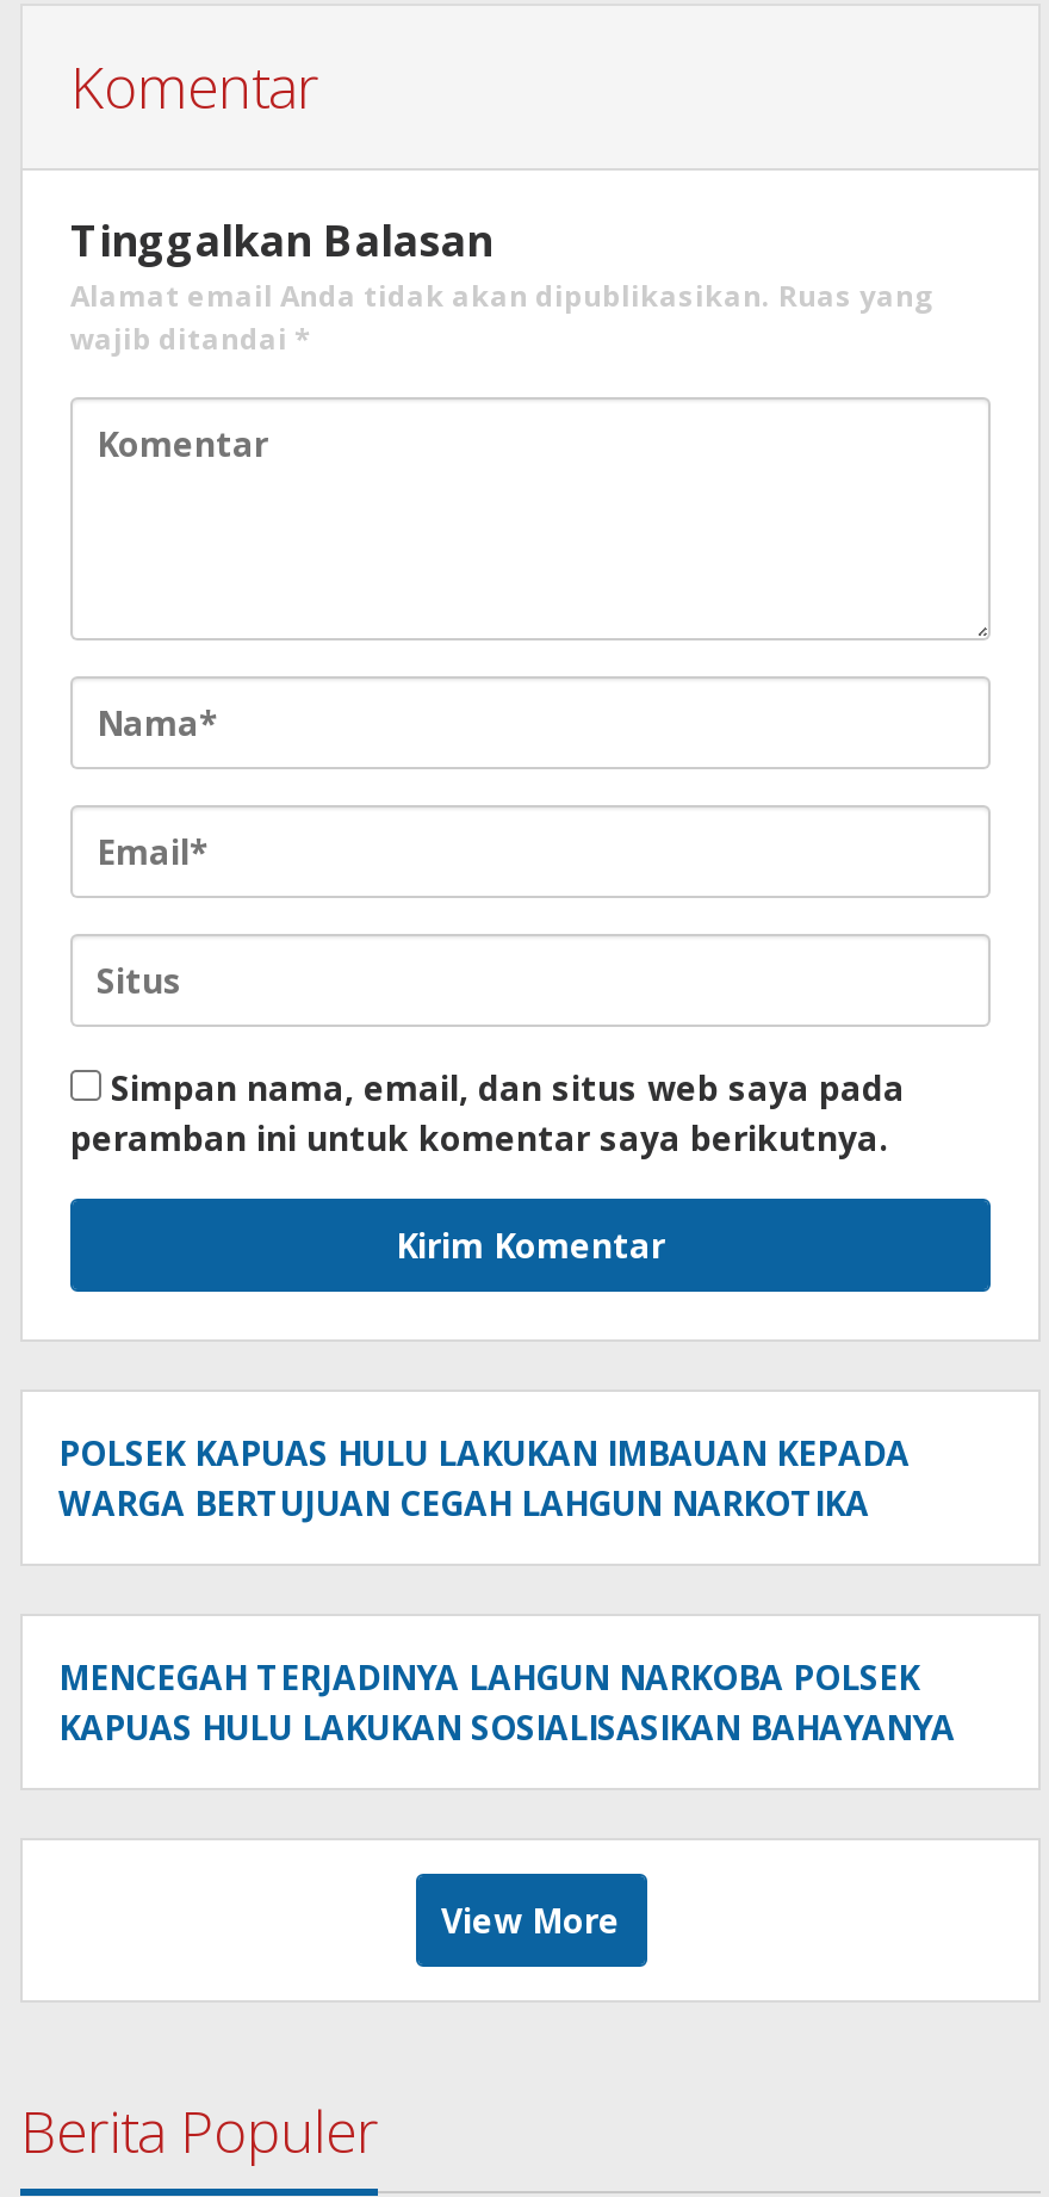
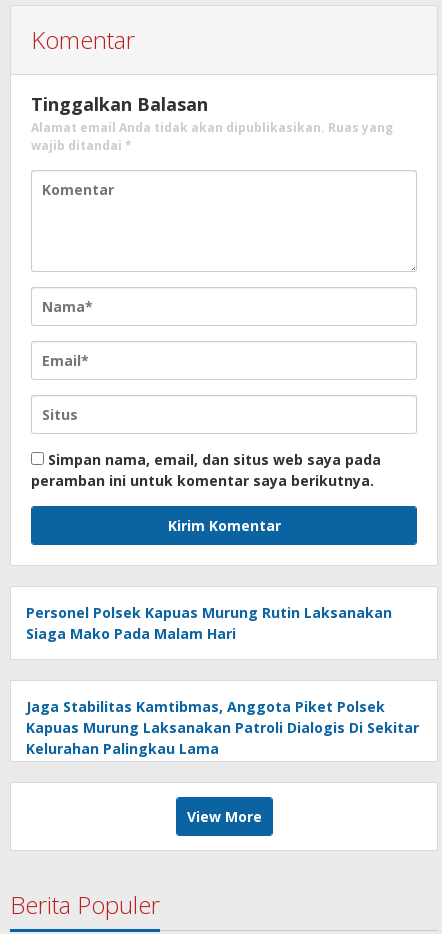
- POLSEK KAPUAS HULU LAKUKAN IMBAUAN KEPADA
- WARGA BERTUJUAN CEGAH LAHGUN NARKOTIKA
+ Personel Polsek Kapuas Murung Rutin Laksanakan
+ Siaga Mako Pada Malam Hari

- MENCEGAH TERJADINYA LAHGUN NARKOBA POLSEK
- KAPUAS HULU LAKUKAN SOSIALISASIKAN BAHAYANYA
+ ‌Jaga Stabilitas Kamtibmas, Anggota Piket Polsek
+ Kapuas Murung Laksanakan Patroli Dialogis Di Sekitar
+ Kelurahan Palingkau Lama
